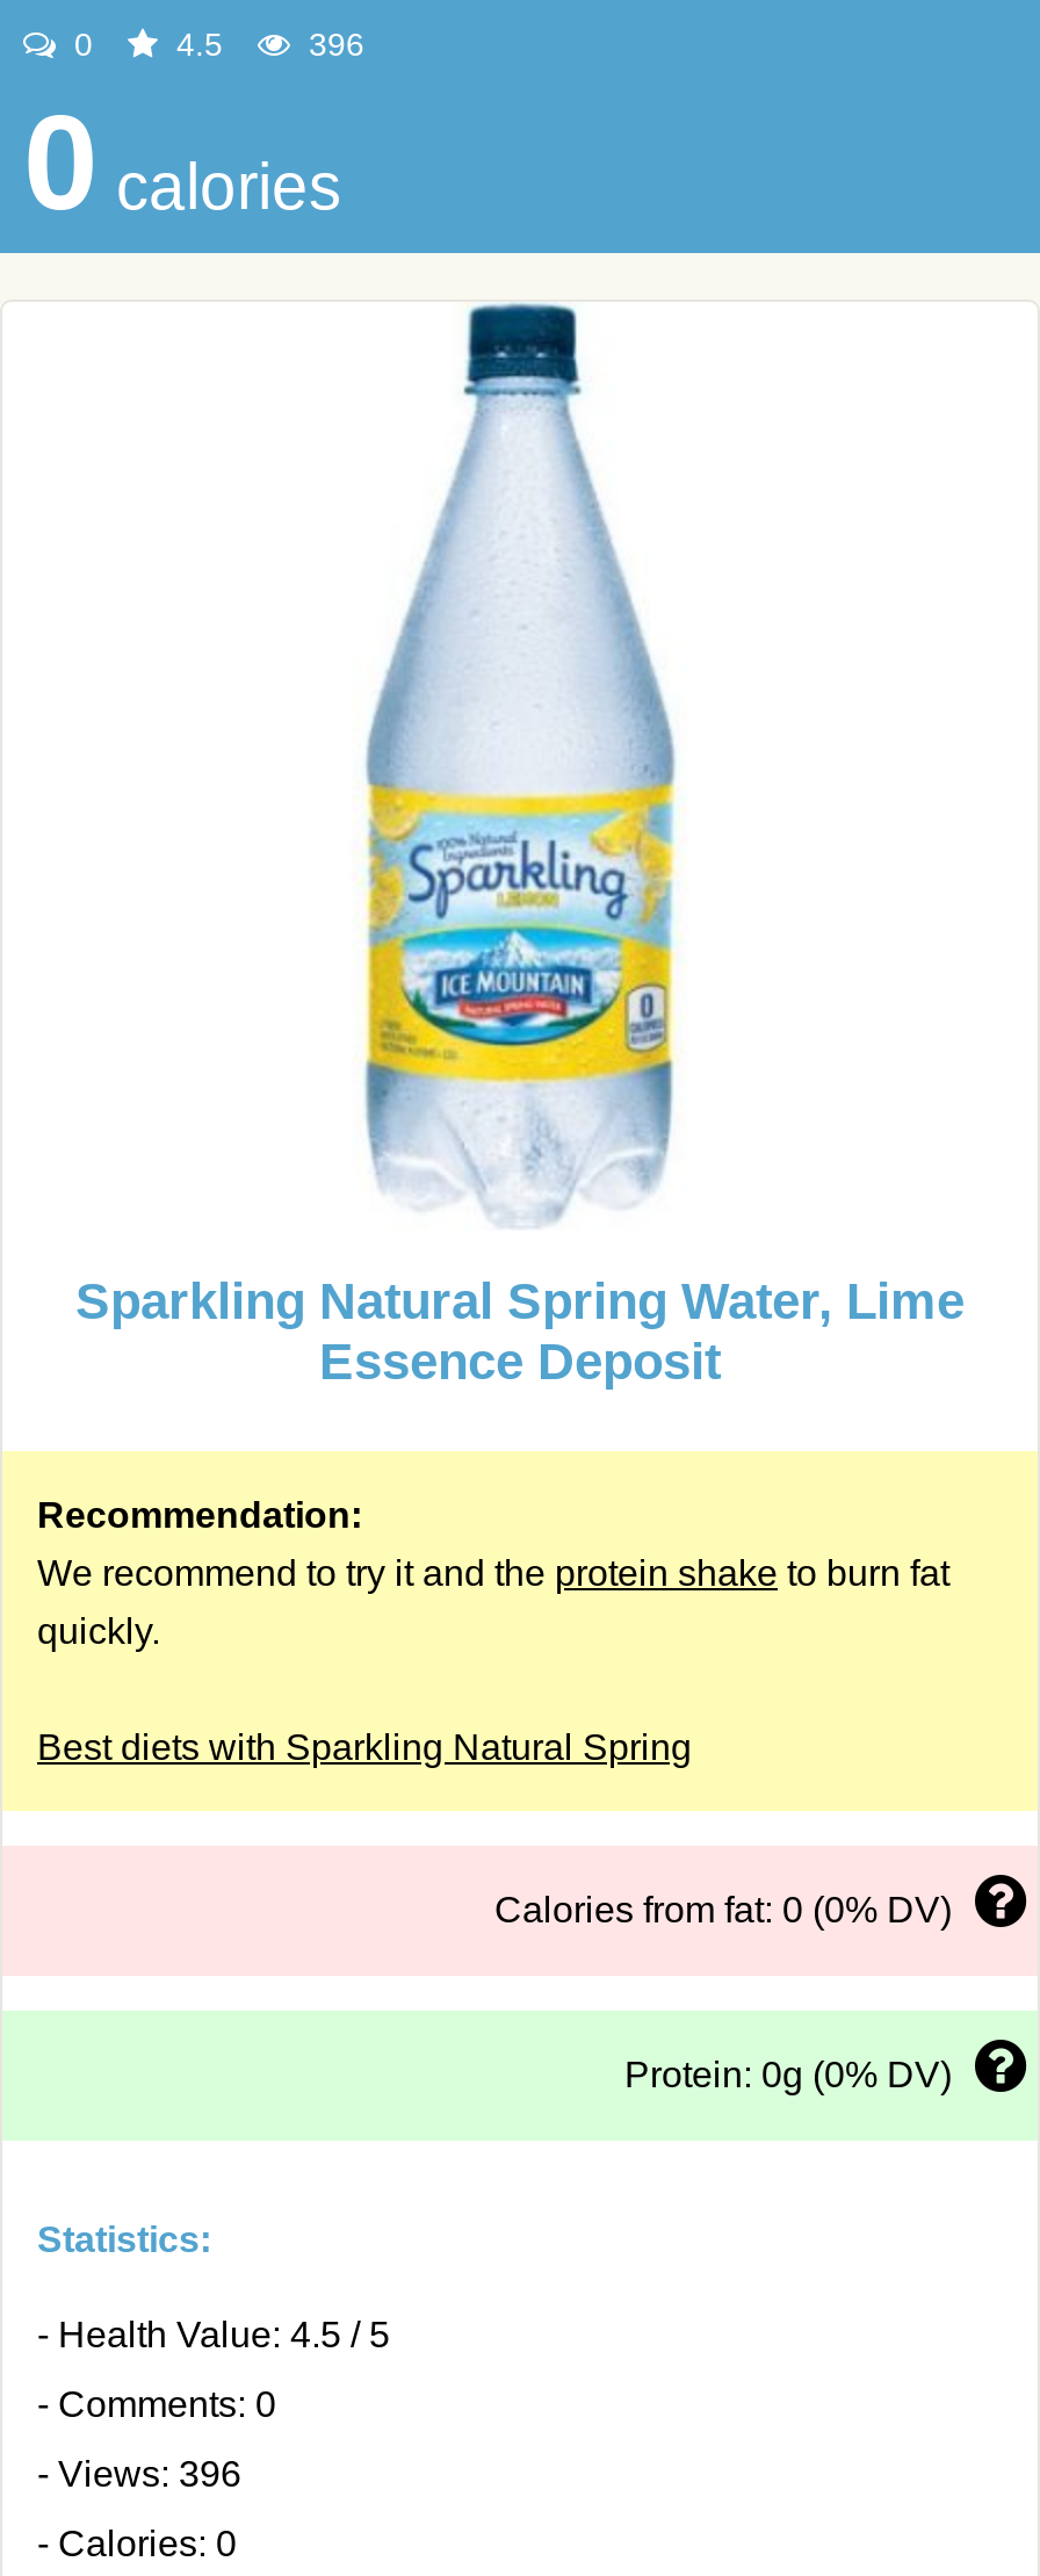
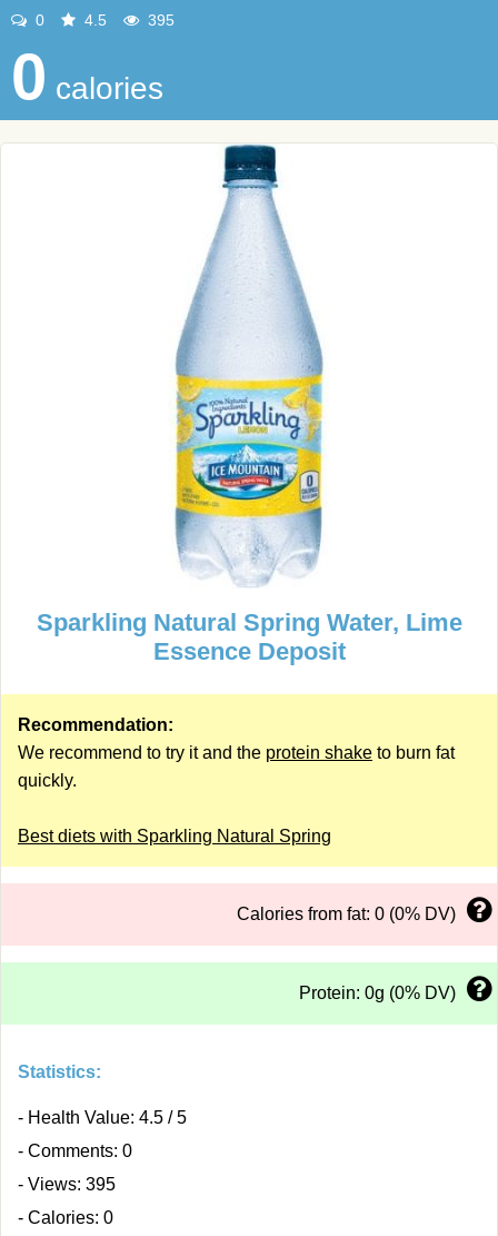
- 396
+ 395

- - Views: 396
+ - Views: 395
